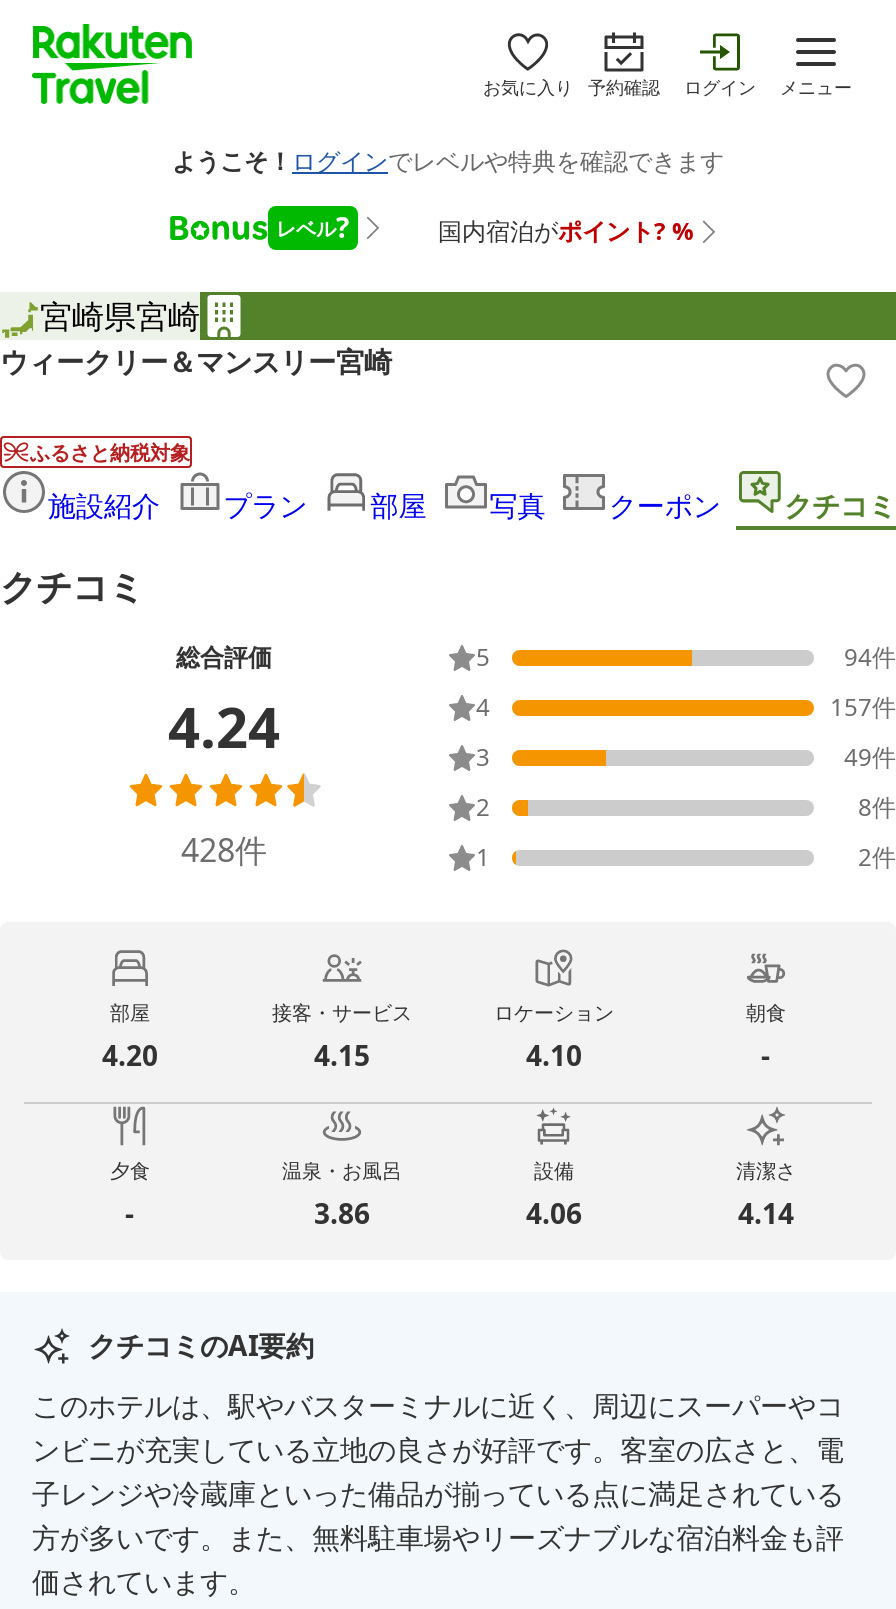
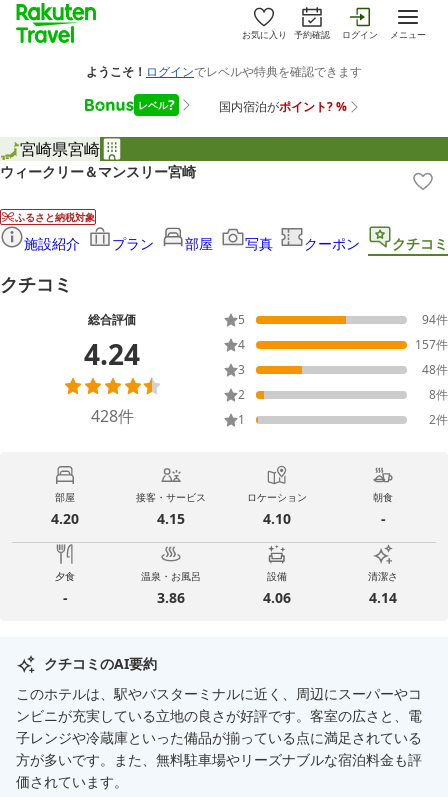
- 49件
+ 48件
